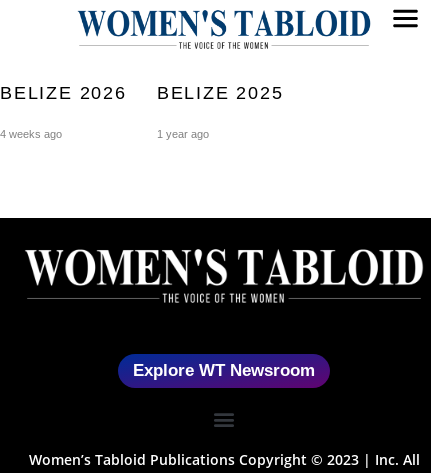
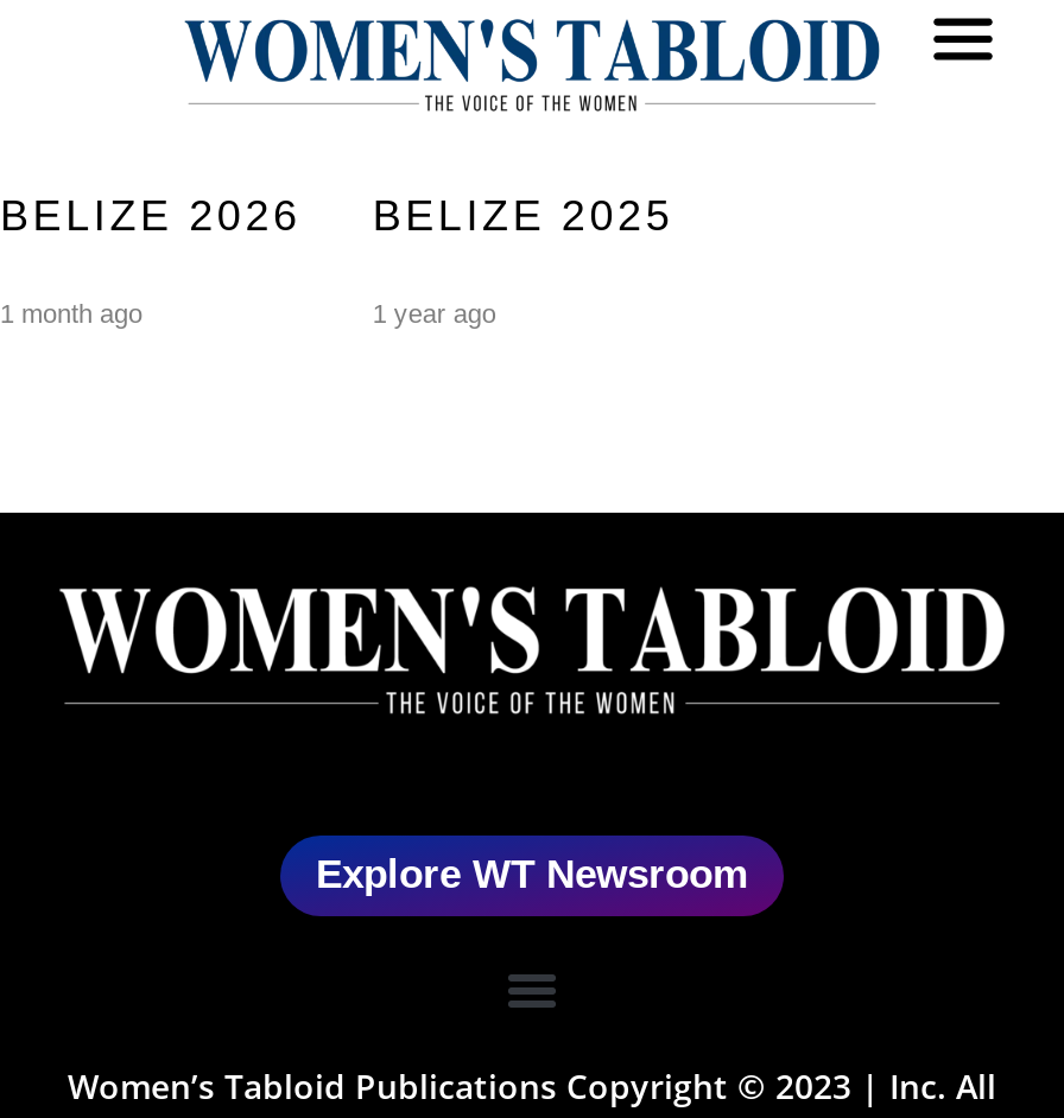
- 4 weeks ago
+ 1 month ago
